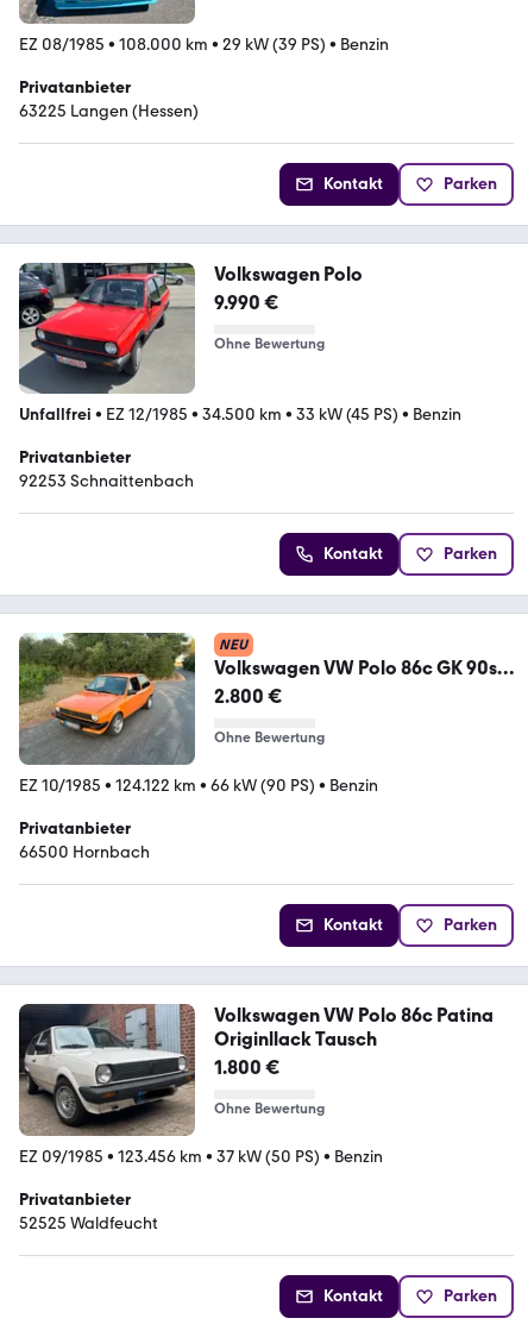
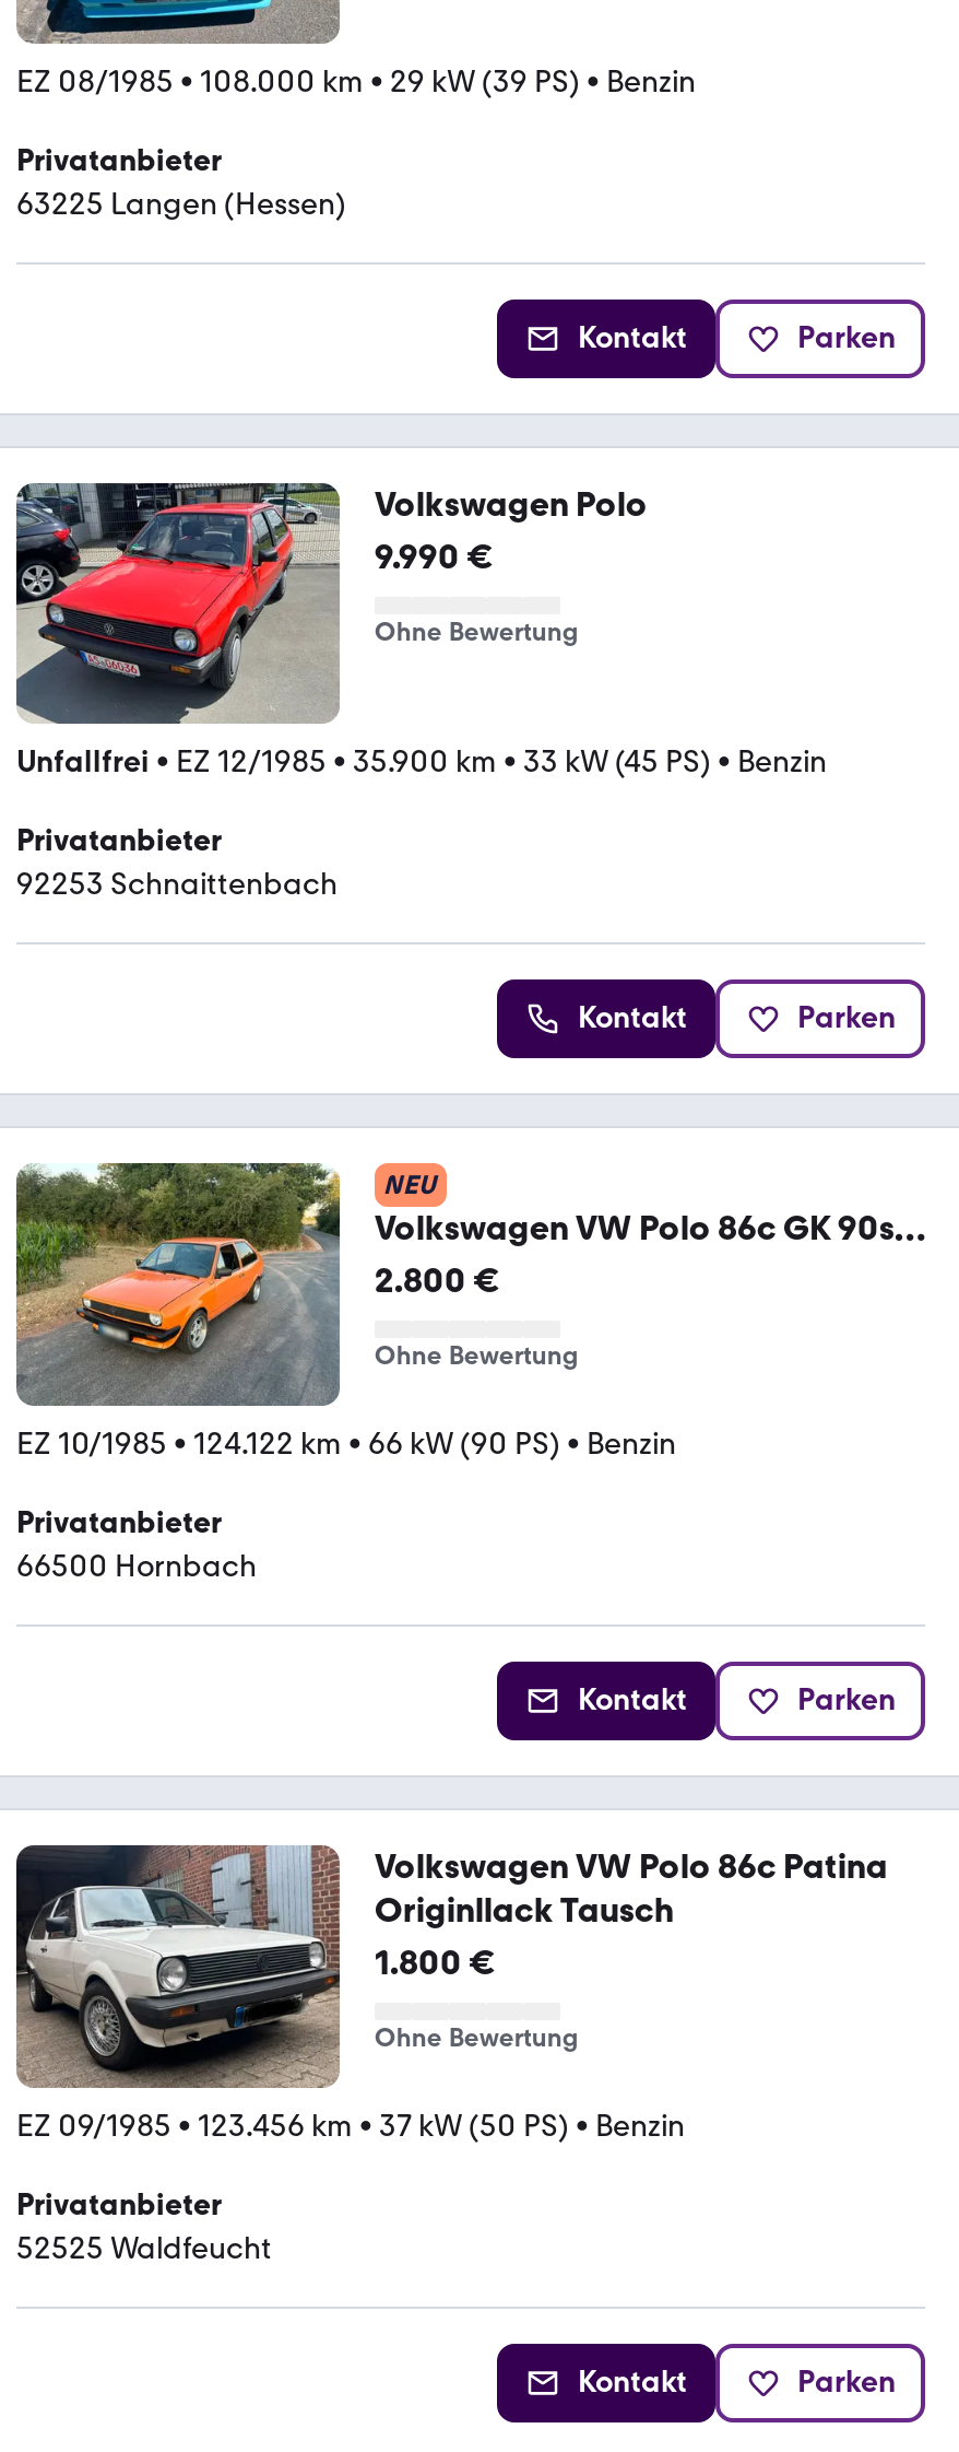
- Unfallfrei • EZ 12/1985 • 34.500 km • 33 kW (45 PS) • Benzin
+ Unfallfrei • EZ 12/1985 • 35.900 km • 33 kW (45 PS) • Benzin
